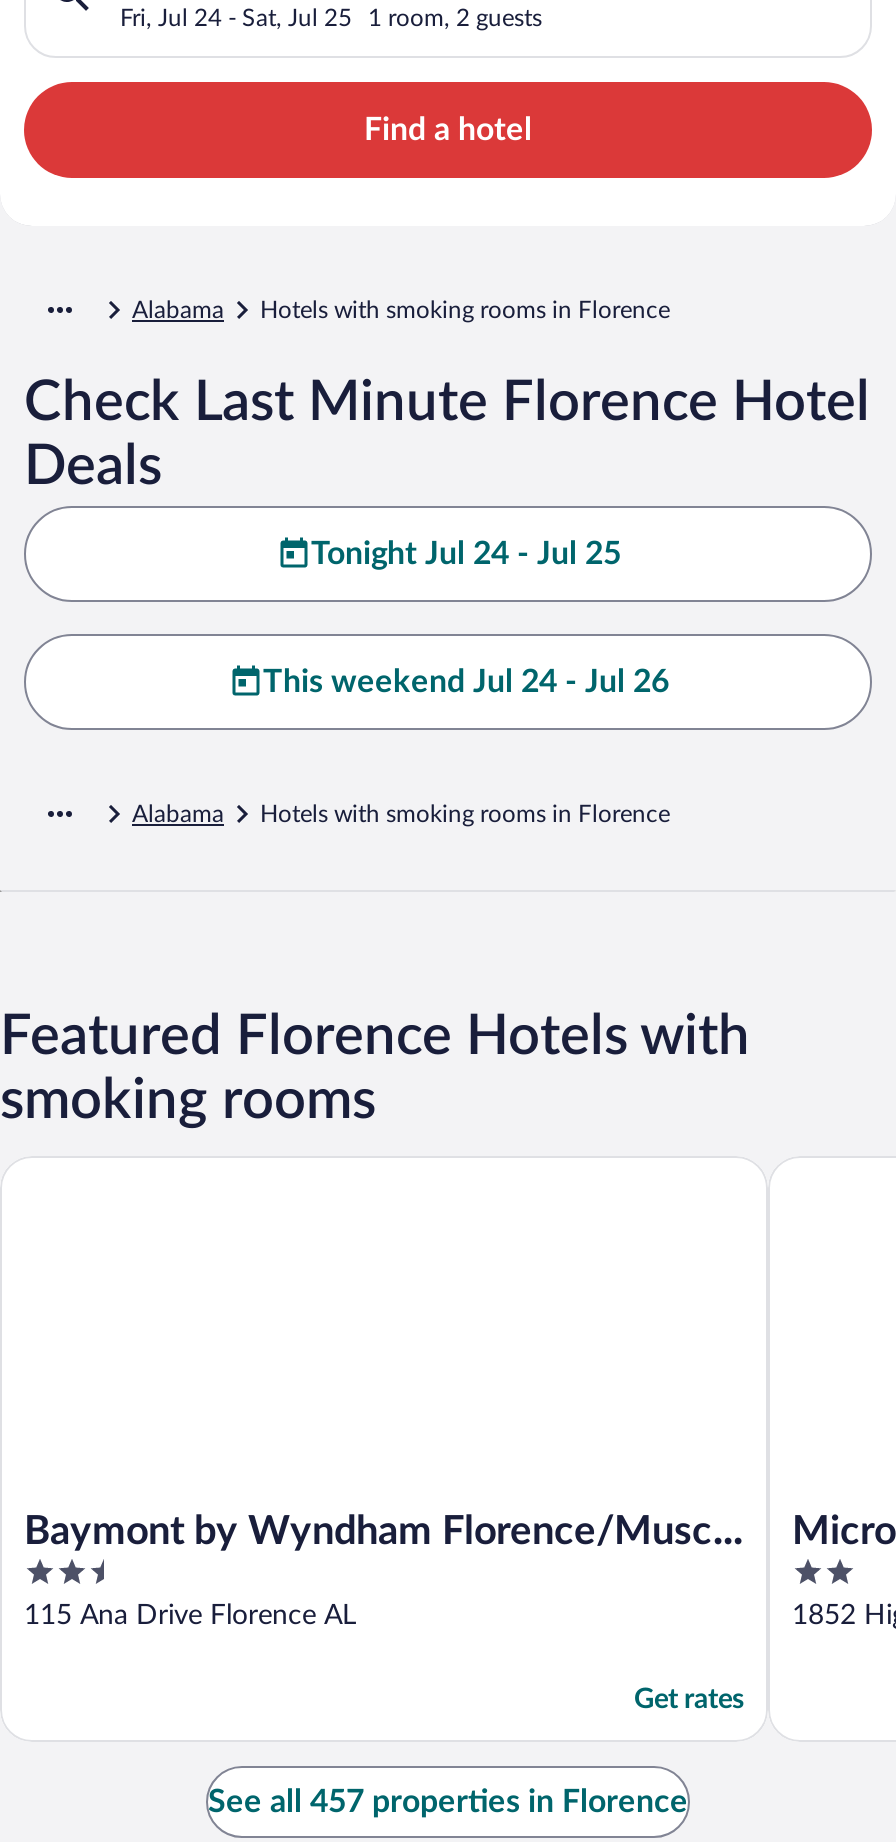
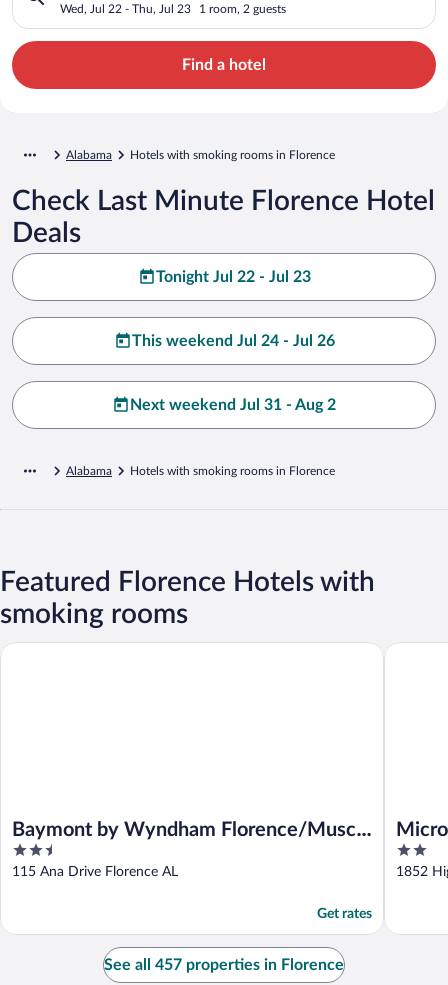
- Fri, Jul 24 - Sat, Jul 25
+ Wed, Jul 22 - Thu, Jul 23

- Tonight Jul 24 - Jul 25
+ Tonight Jul 22 - Jul 23

+ Next weekend Jul 31 - Aug 2
